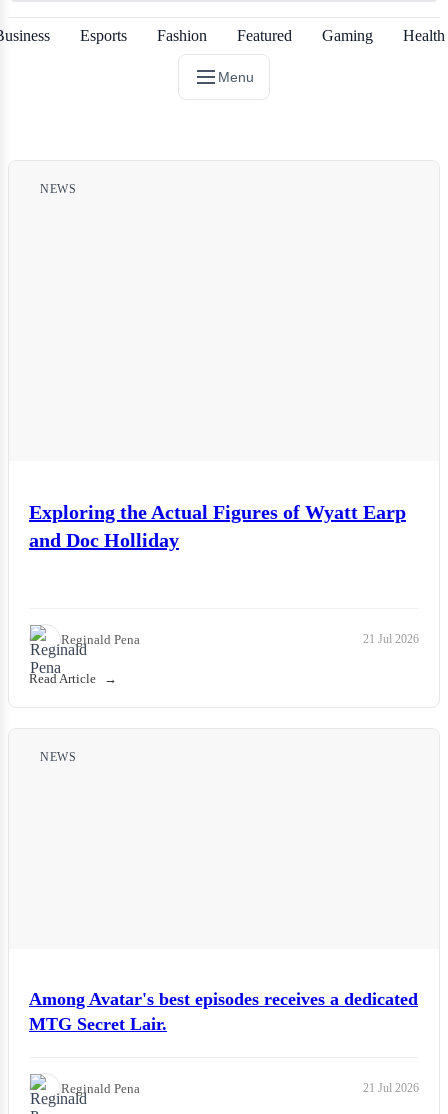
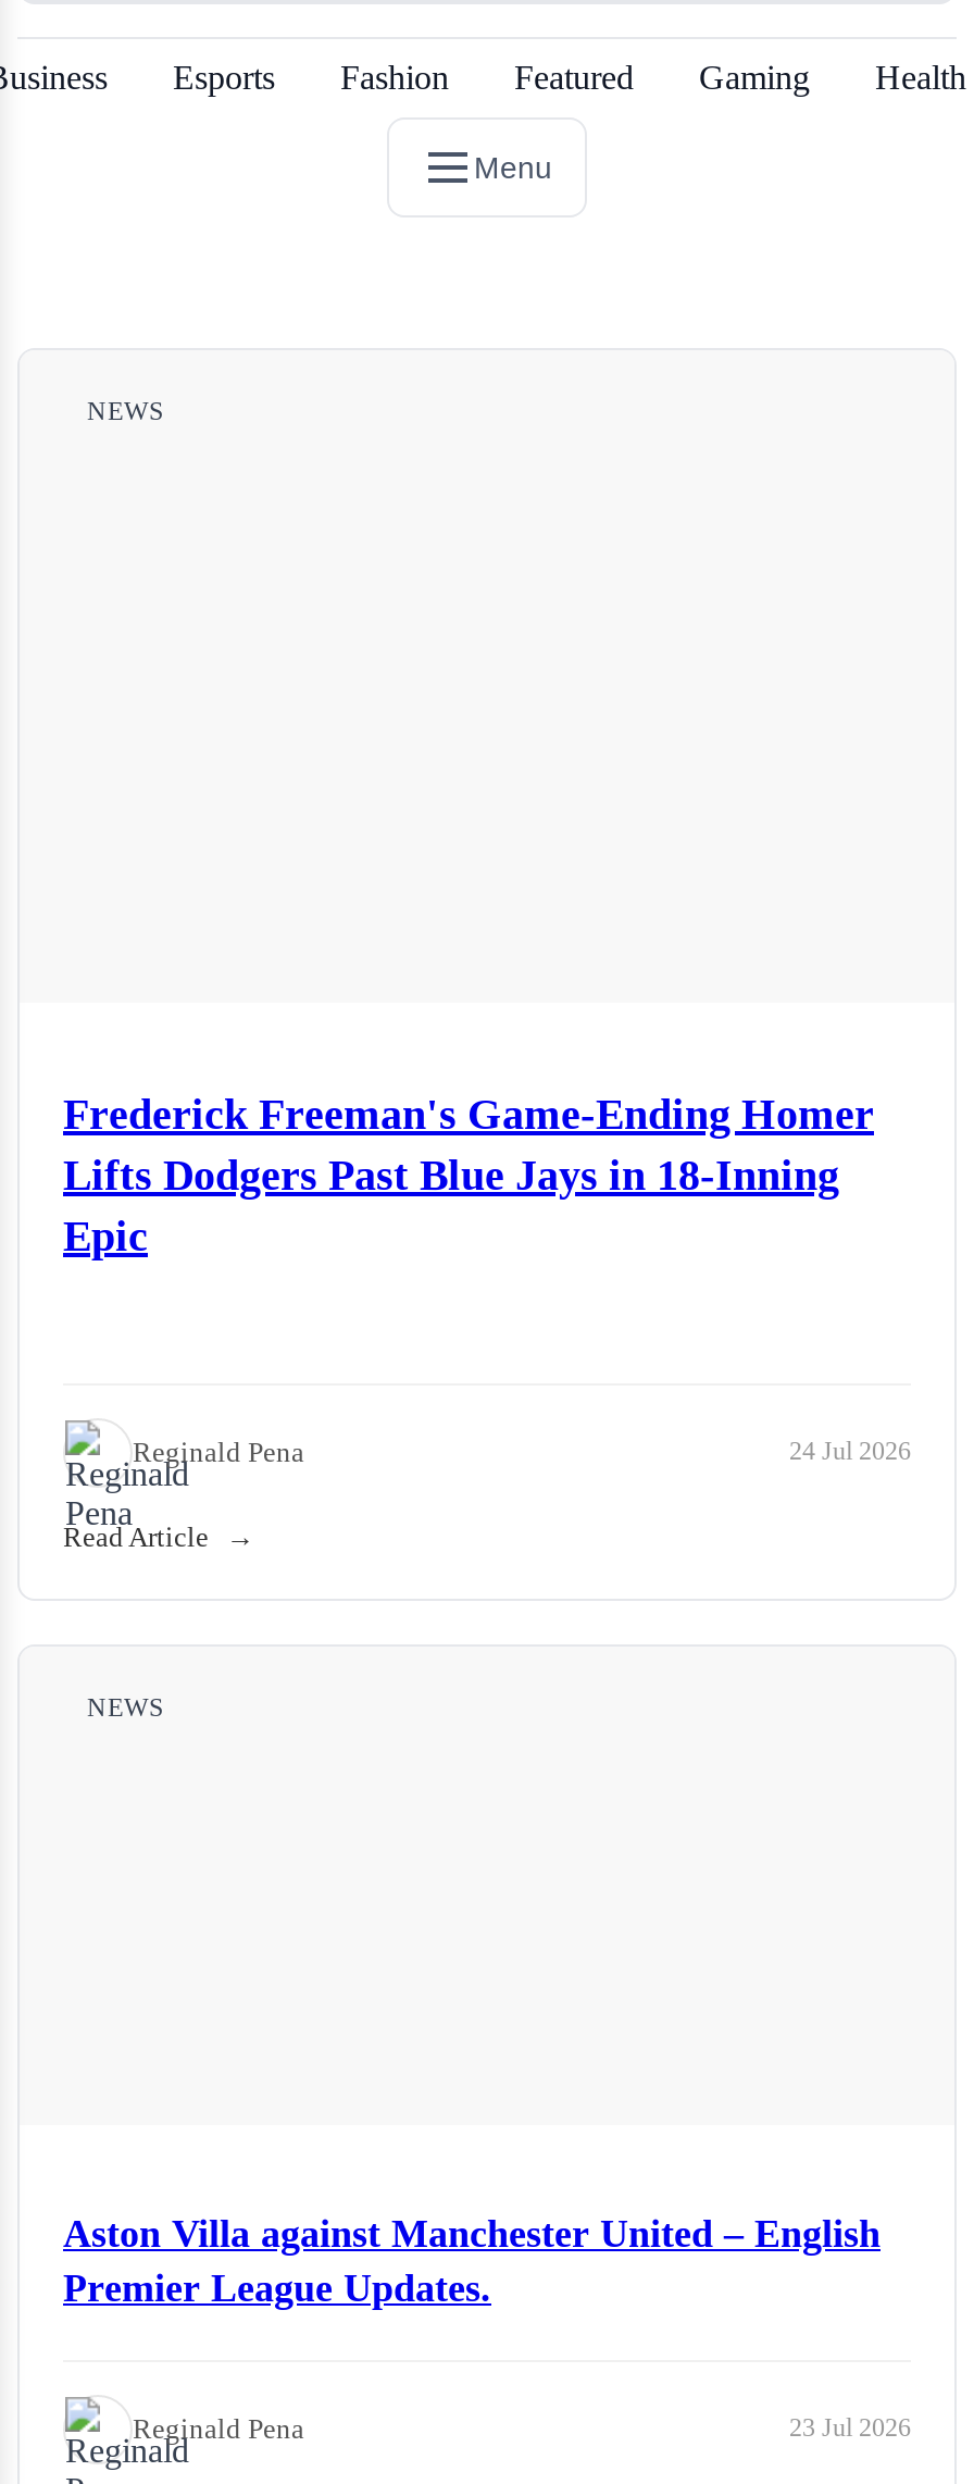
- Exploring the Actual Figures of Wyatt Earp
- and Doc Holliday
+ Frederick Freeman's Game-Ending Homer
+ Lifts Dodgers Past Blue Jays in 18-Inning
+ Epic

- 21 Jul 2026
+ 24 Jul 2026

- Among Avatar's best episodes receives a dedicated
- MTG Secret Lair.
+ Aston Villa against Manchester United – English
+ Premier League Updates.

- 21 Jul 2026
+ 23 Jul 2026
